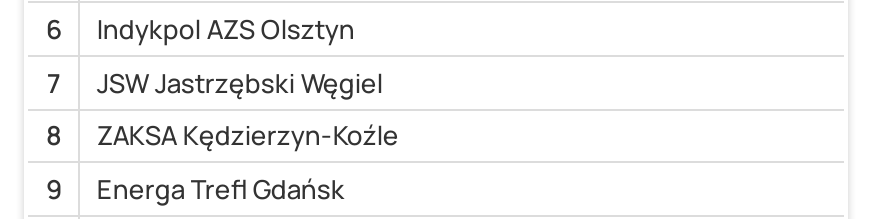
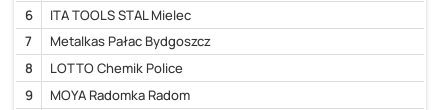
- Indykpol AZS Olsztyn
+ ITA TOOLS STAL Mielec

- JSW Jastrzębski Węgiel
+ Metalkas Pałac Bydgoszcz

- ZAKSA Kędzierzyn-Koźle
+ LOTTO Chemik Police

- Energa Trefl Gdańsk
+ MOYA Radomka Radom
